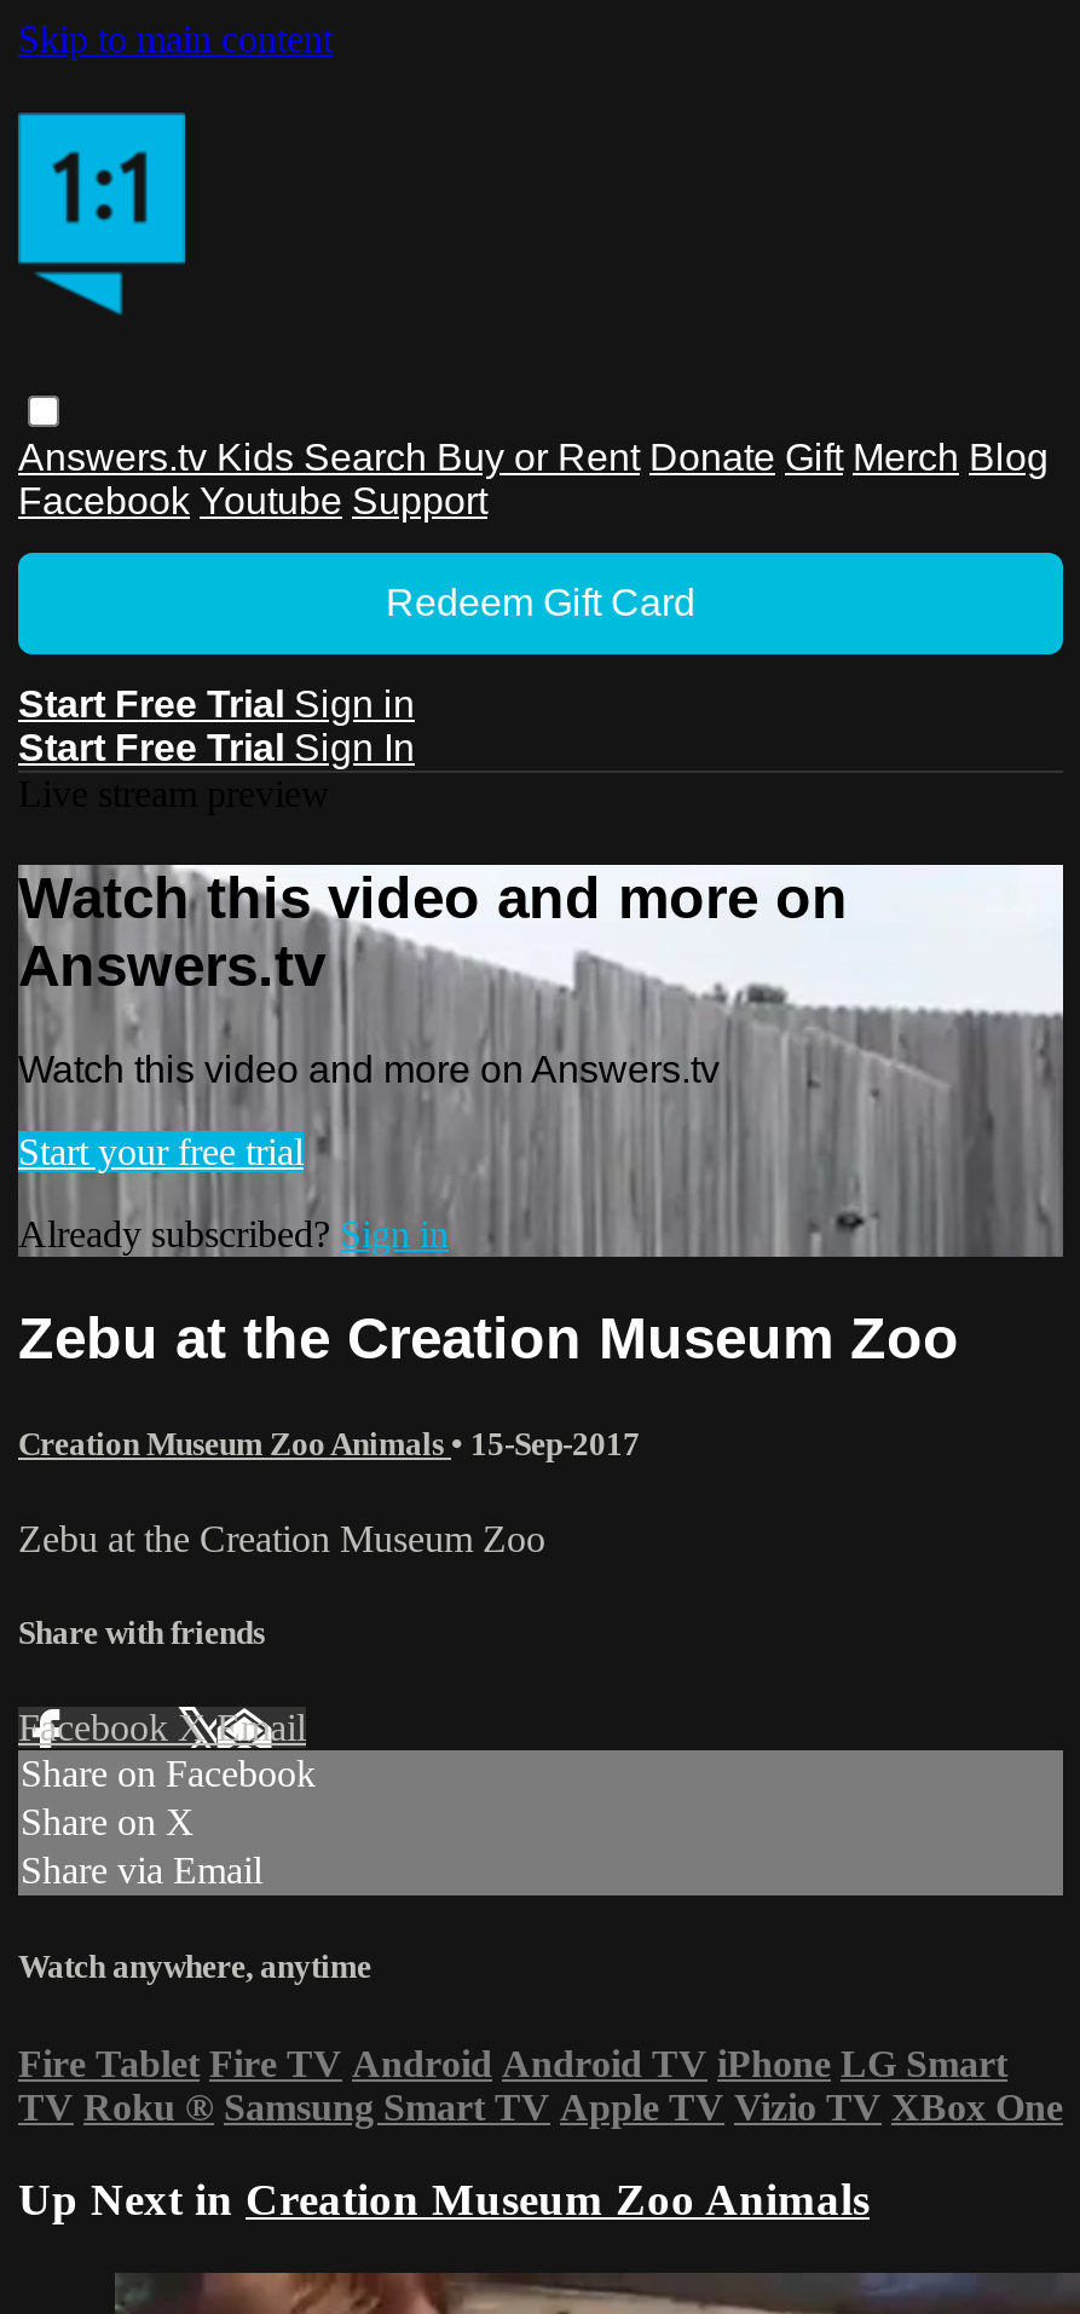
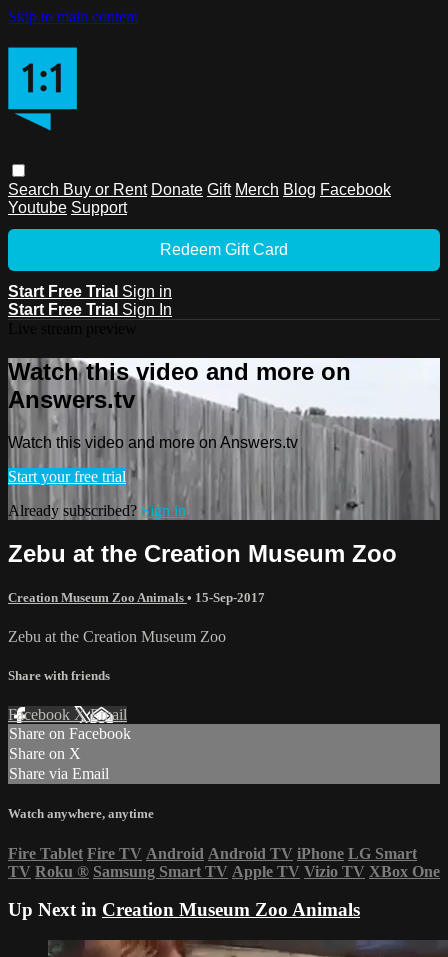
- Answers.tv Kids Search Buy or Rent Donate Gift Merch Blog
- Facebook Youtube Support
+ Search Buy or Rent Donate Gift Merch Blog Facebook
+ Youtube Support
